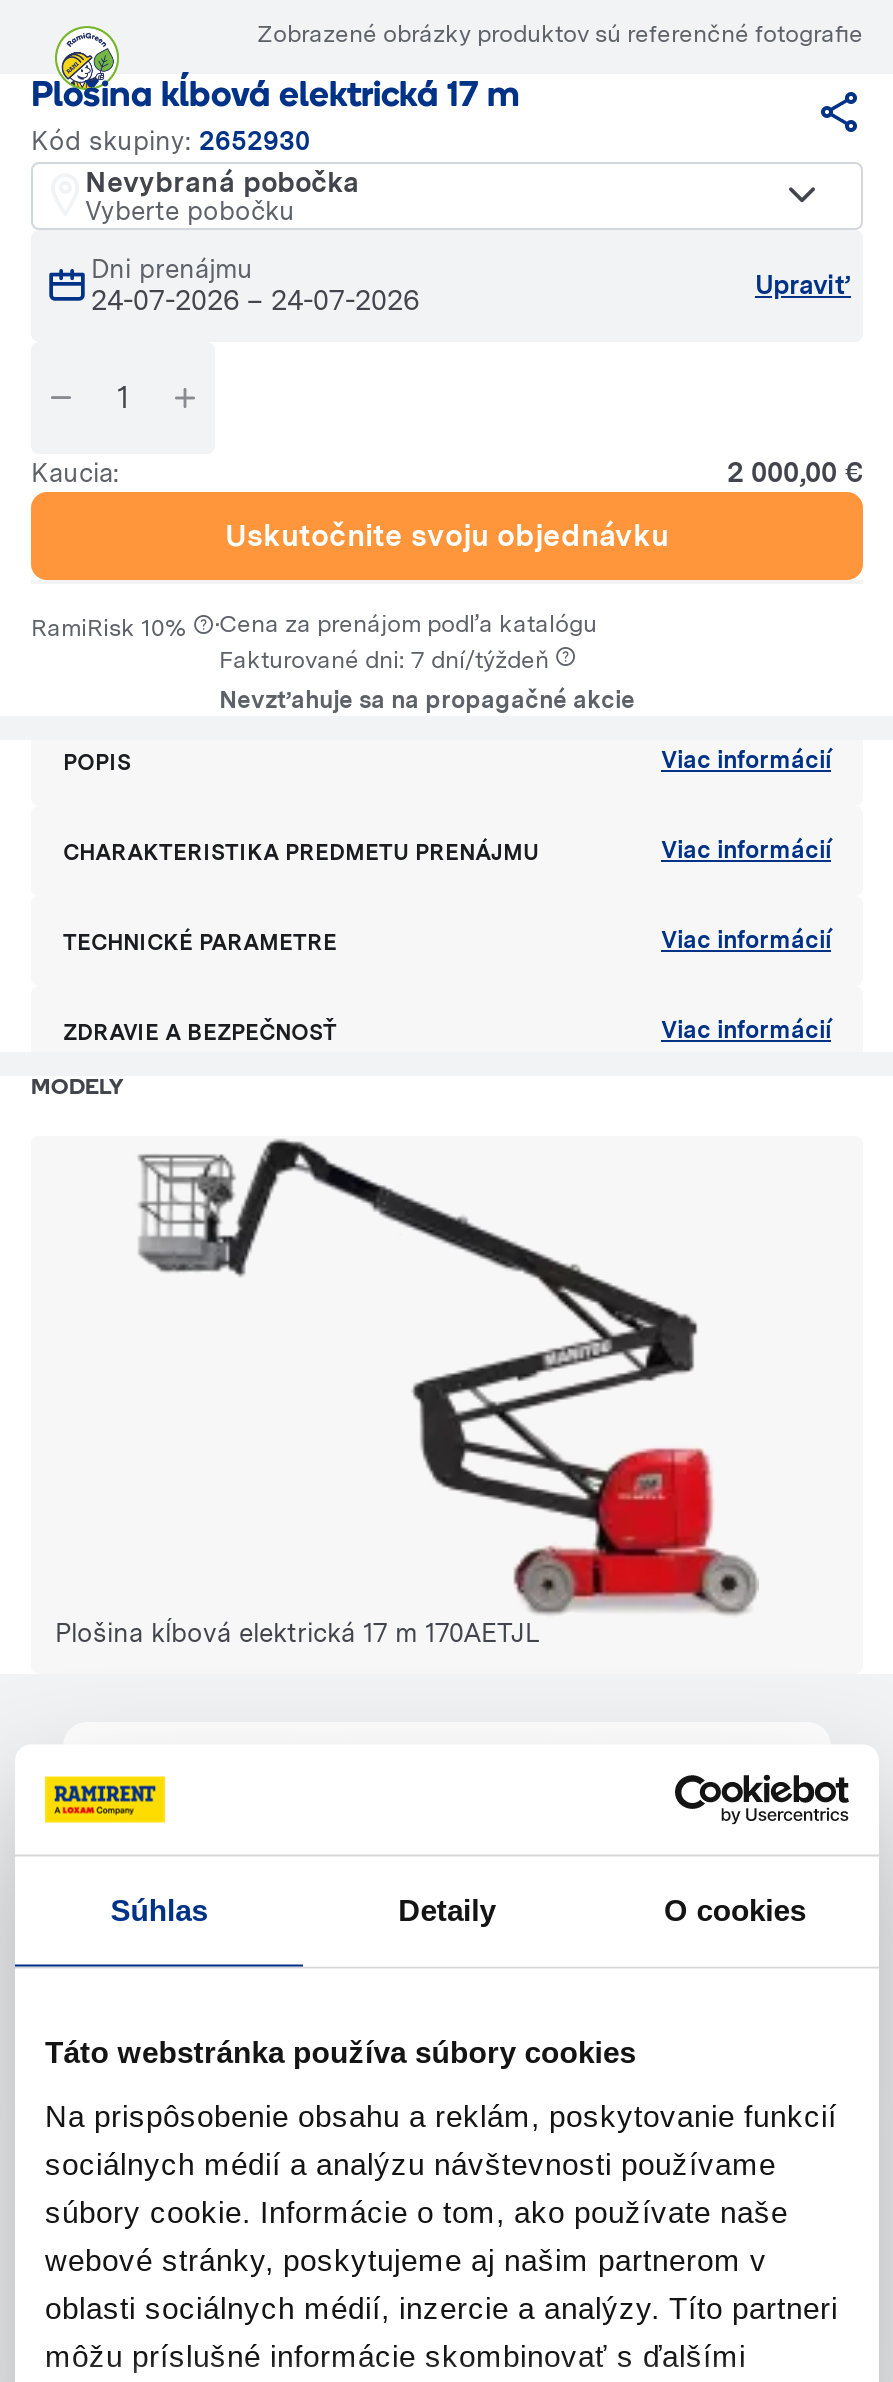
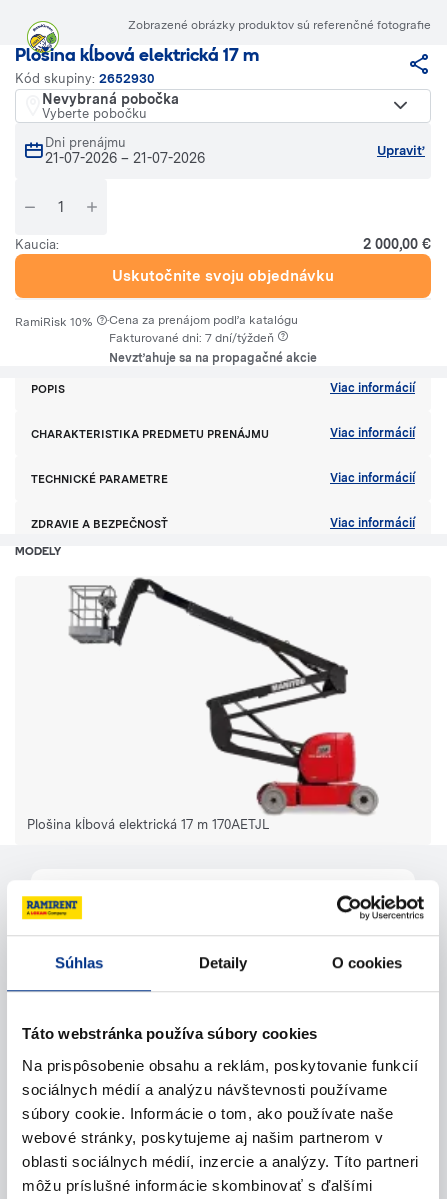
- 24-07-2026 – 24-07-2026
+ 21-07-2026 – 21-07-2026
